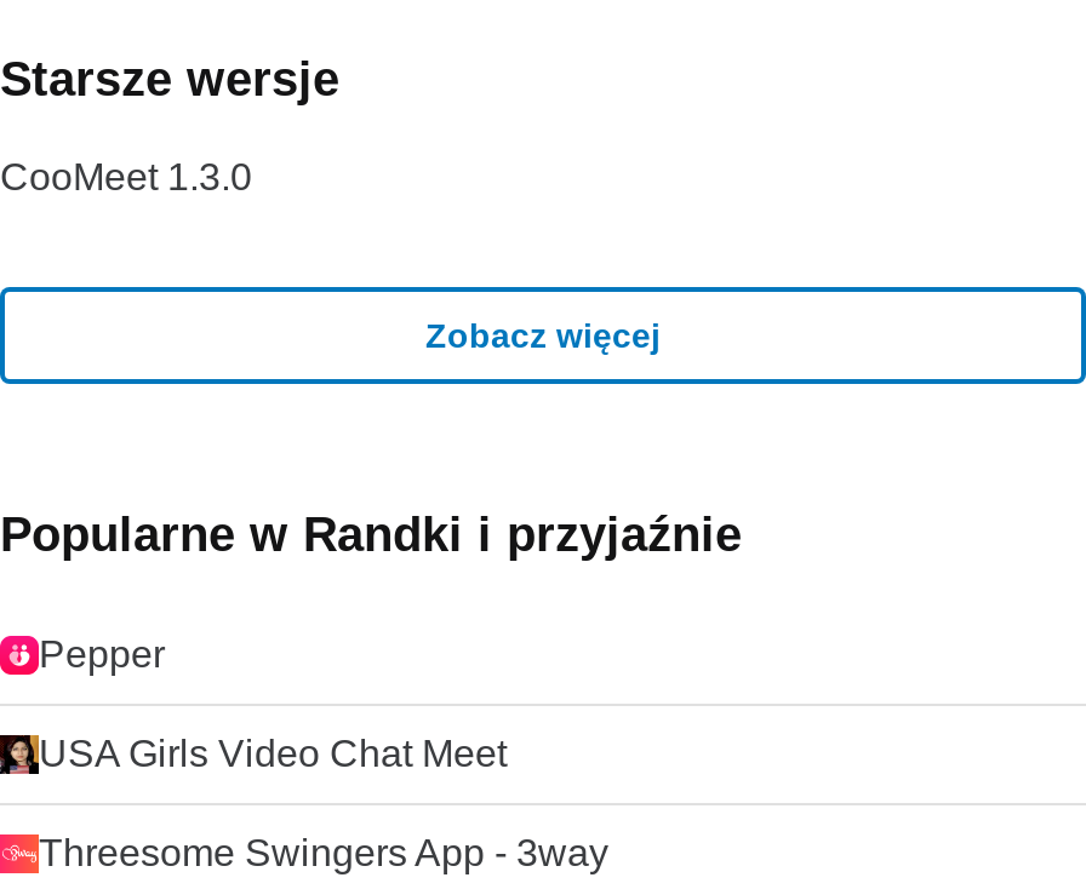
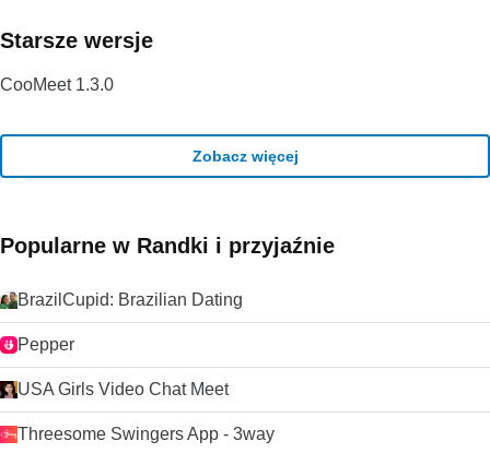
+ BrazilCupid: Brazilian Dating
